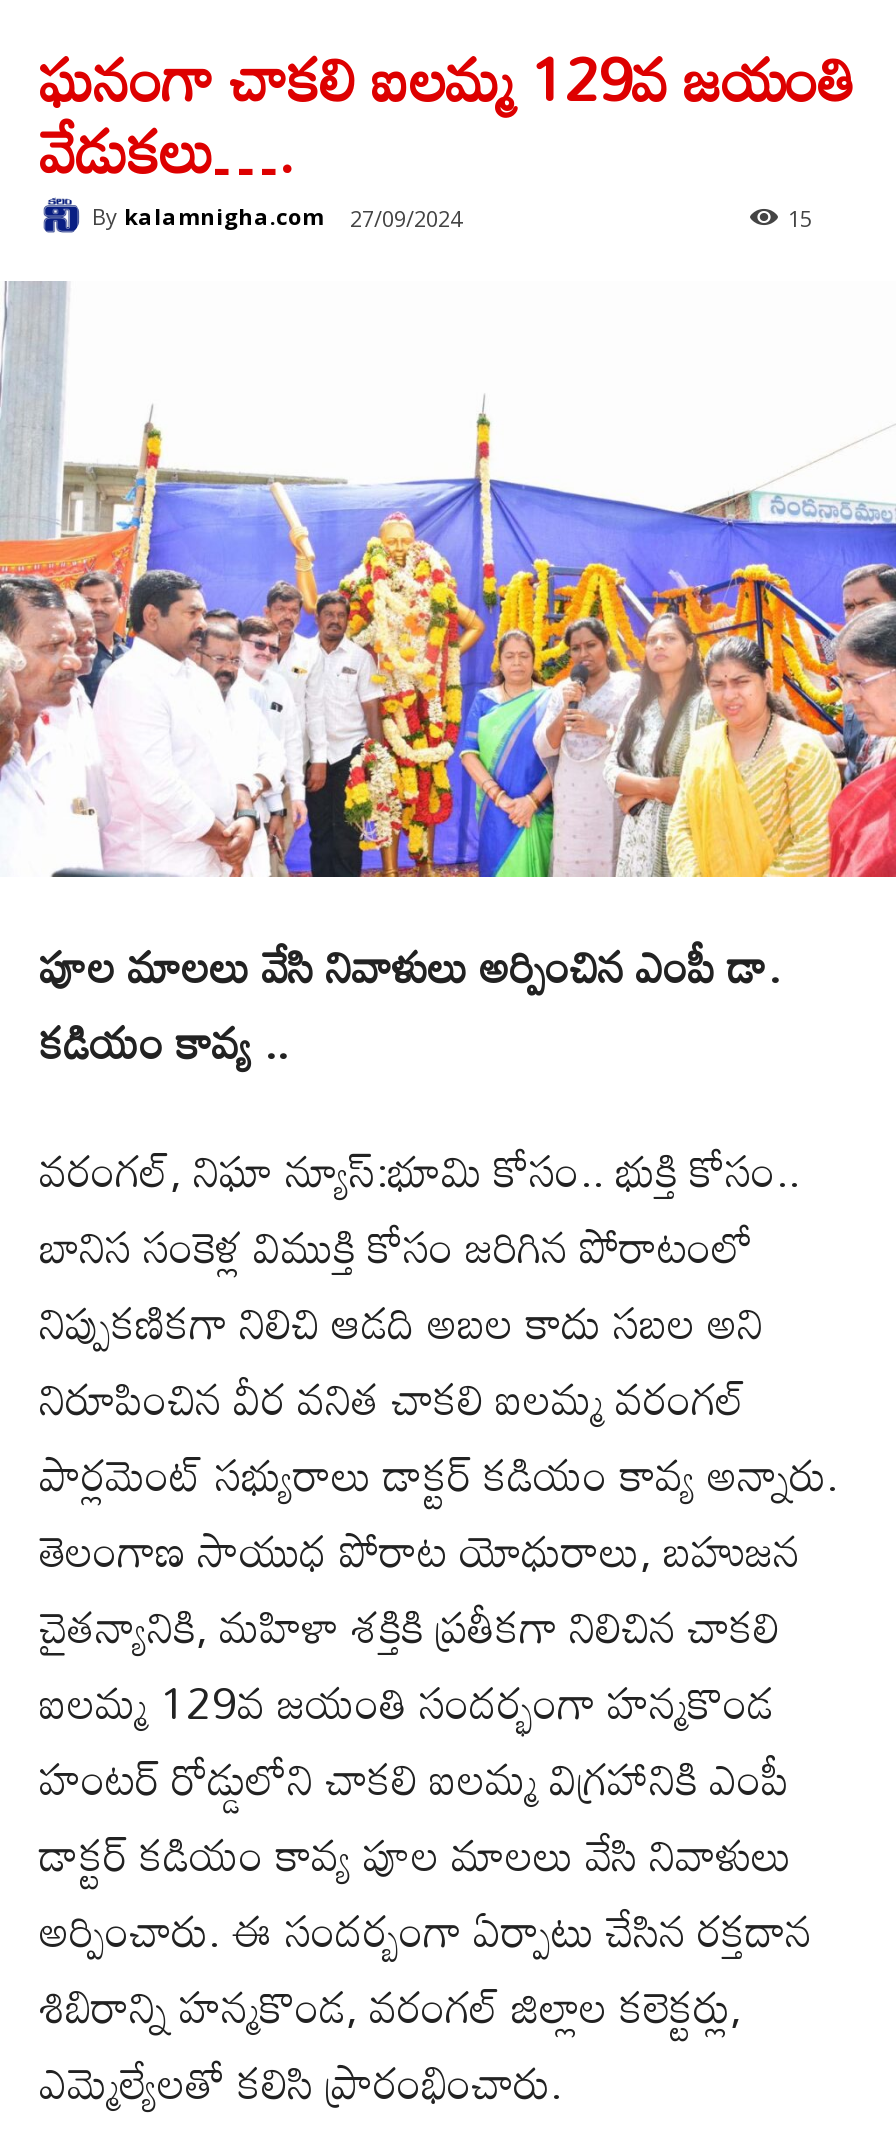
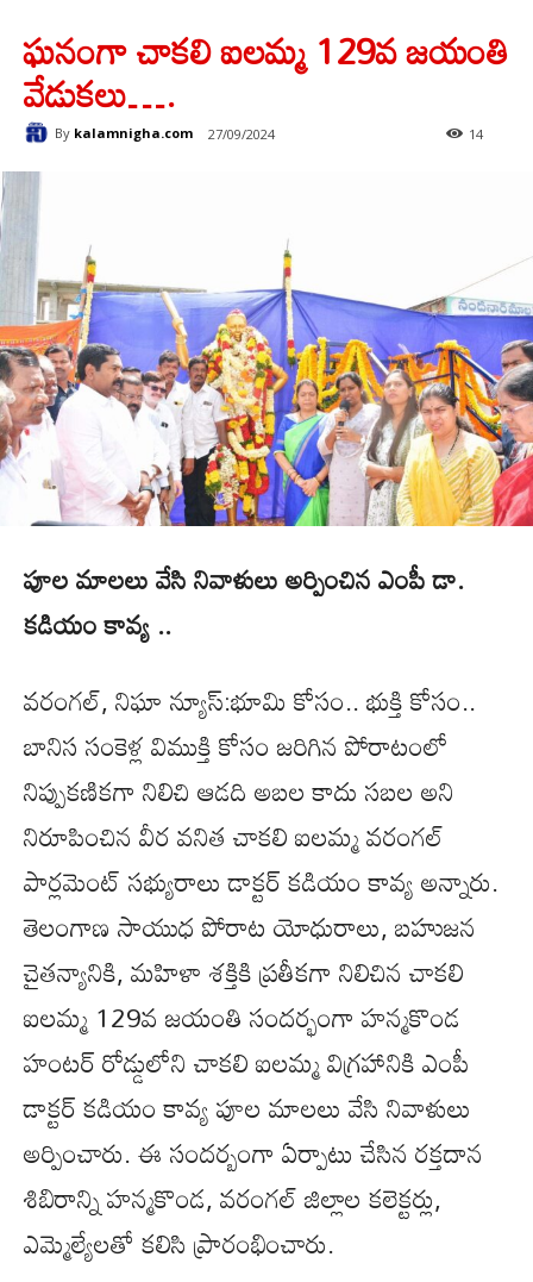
- 15
+ 14
